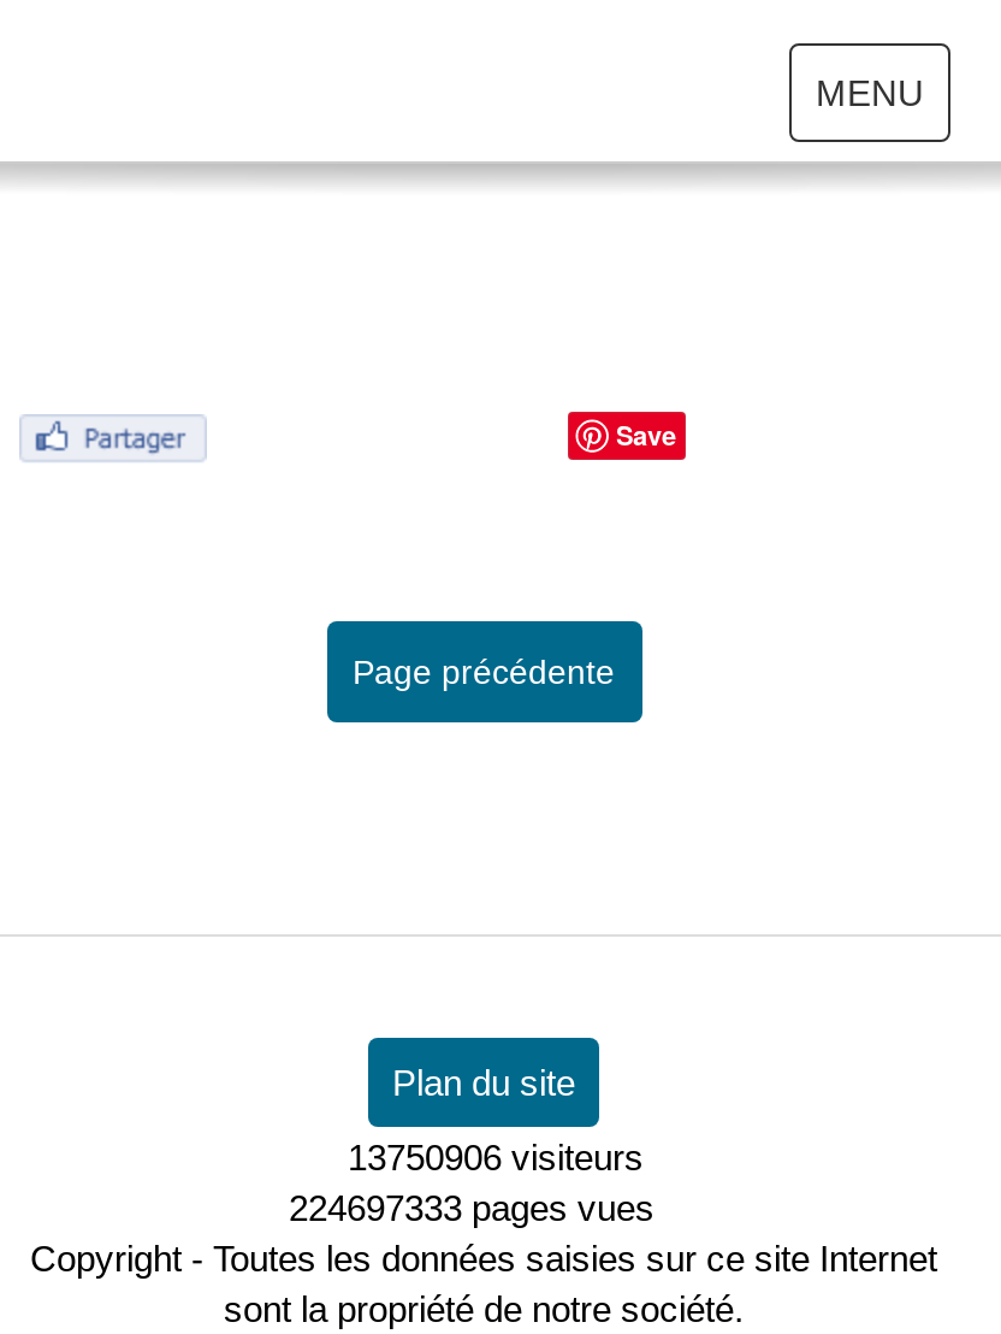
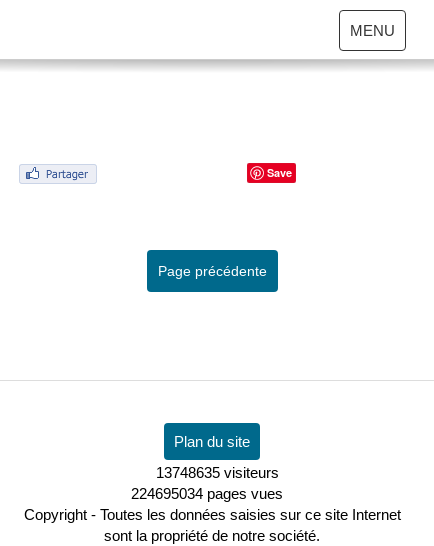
- 13750906 visiteurs
+ 13748635 visiteurs

- 224697333 pages vues
+ 224695034 pages vues
